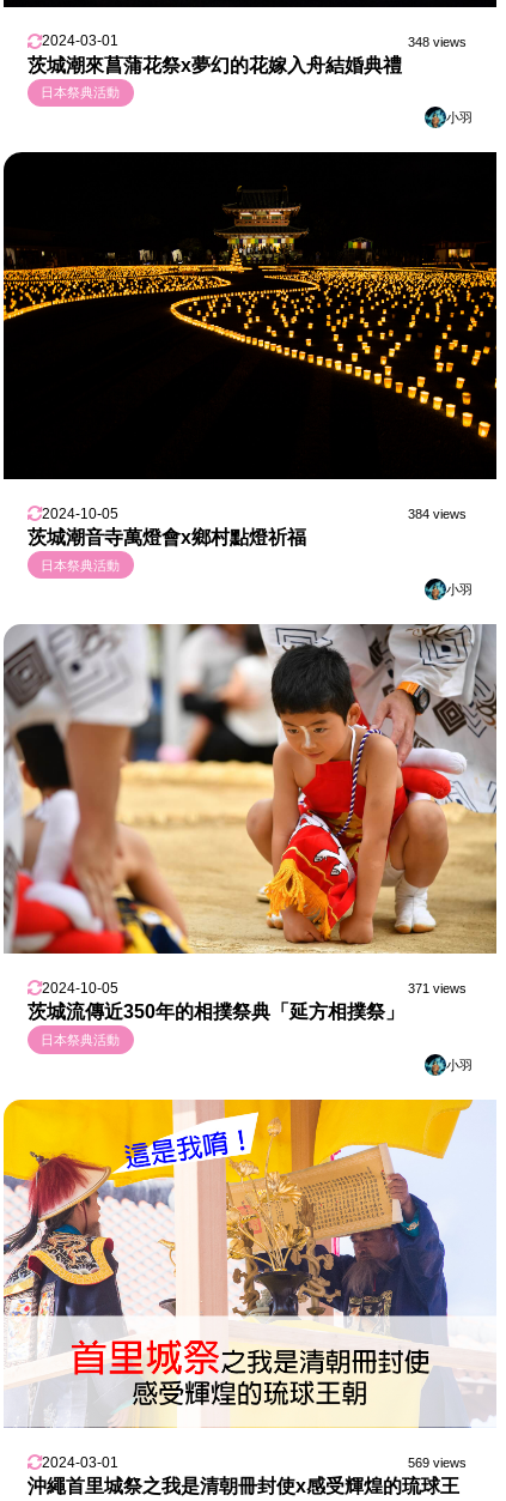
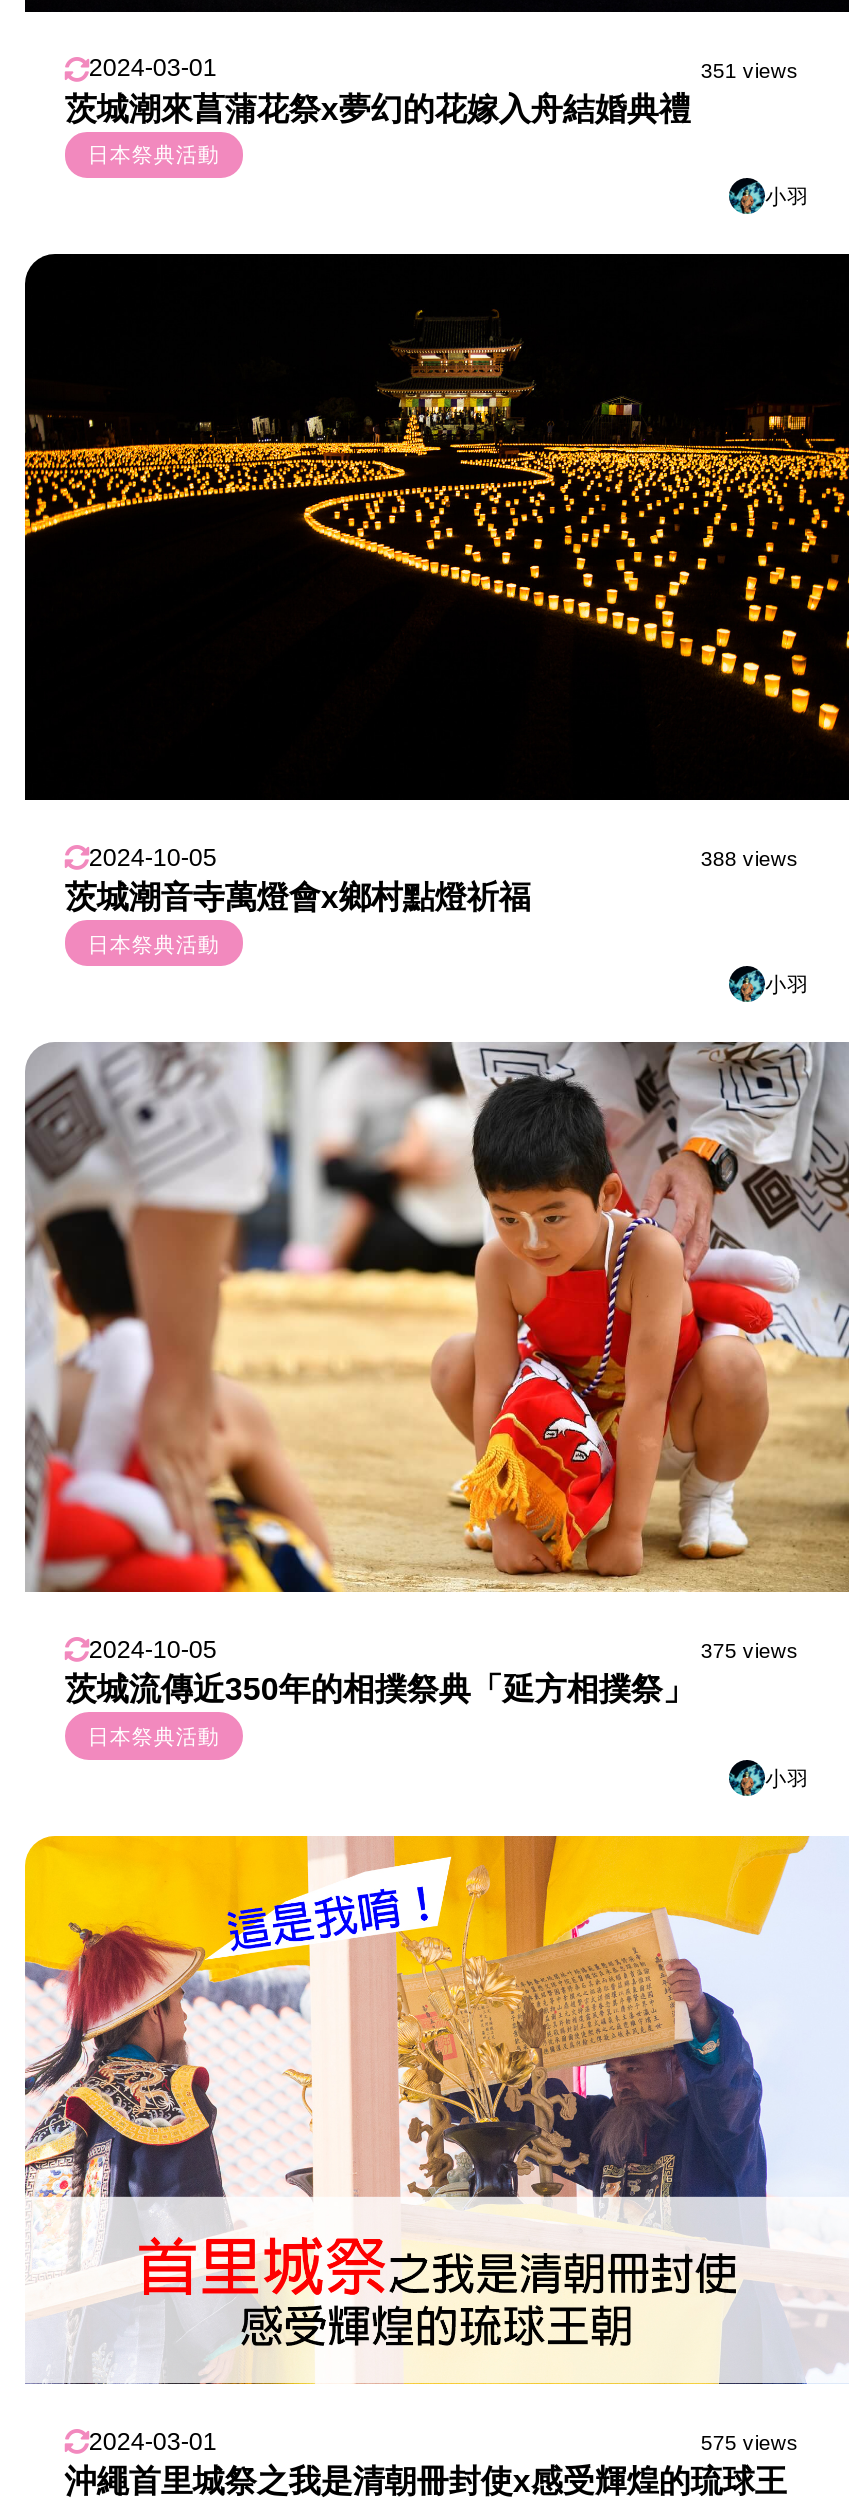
- 348 views
+ 351 views

- 384 views
+ 388 views

- 371 views
+ 375 views

- 569 views
+ 575 views
